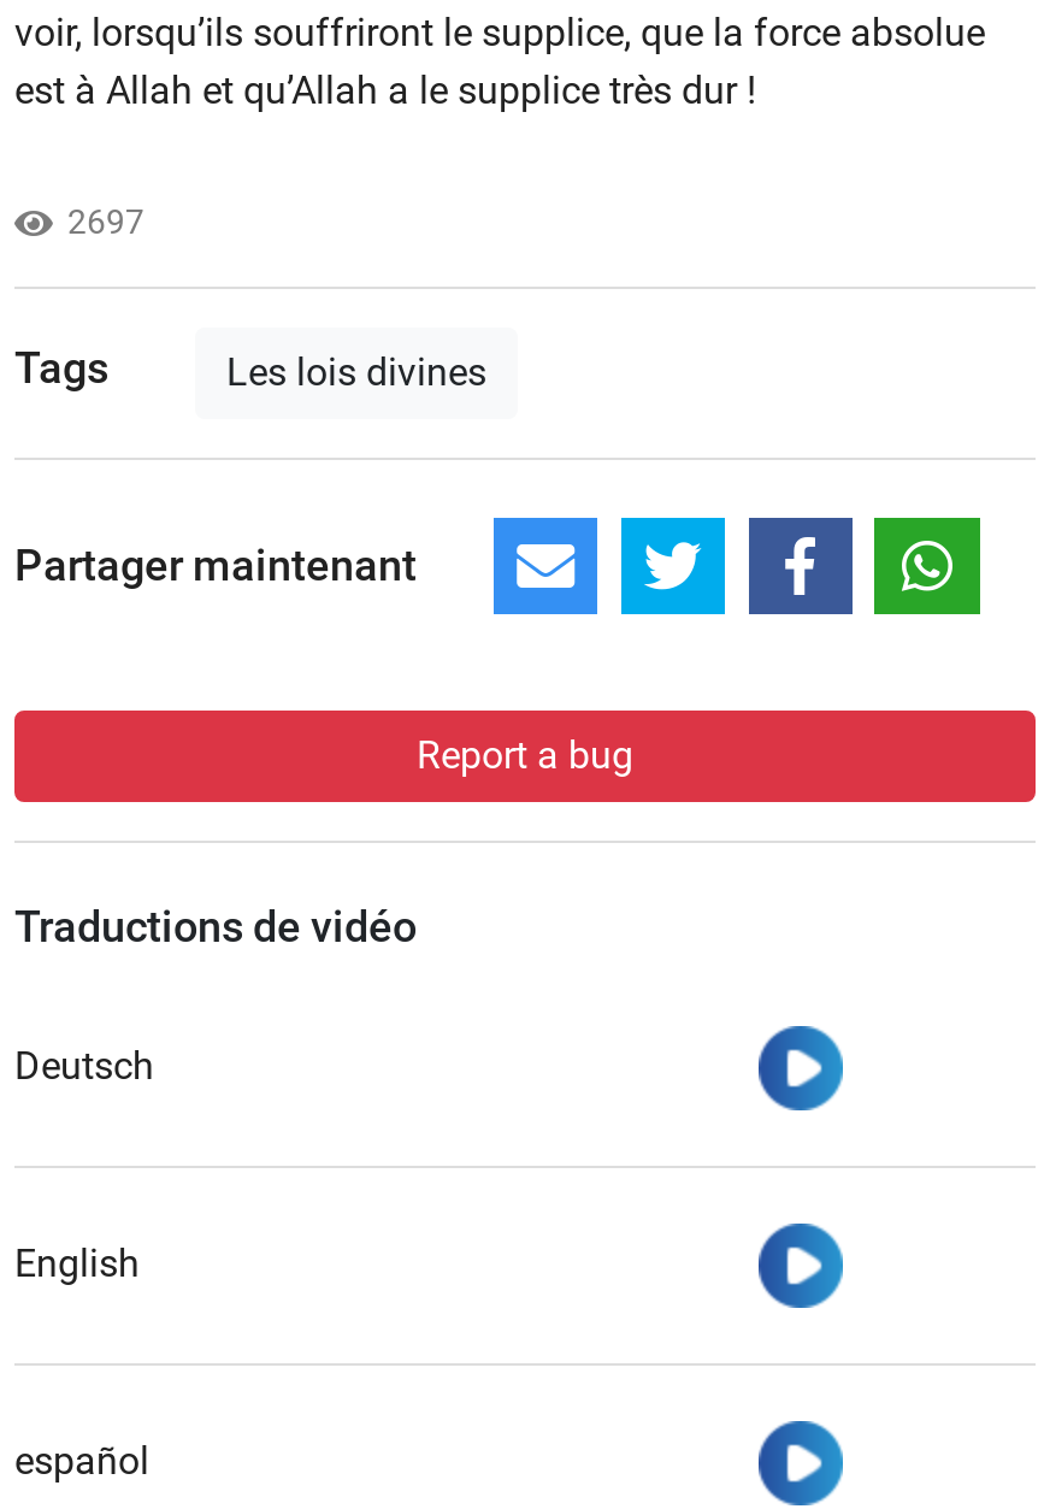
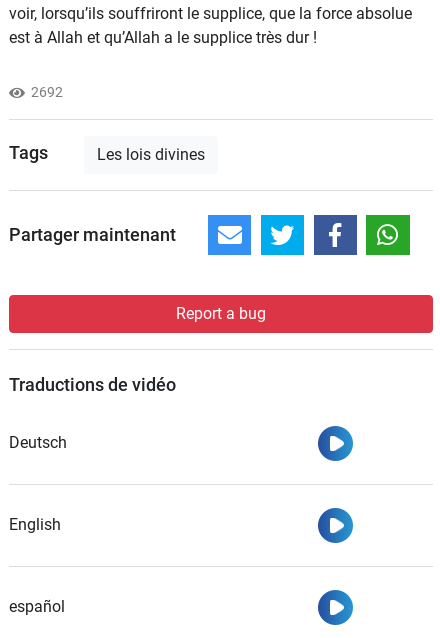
- 2697
+ 2692
